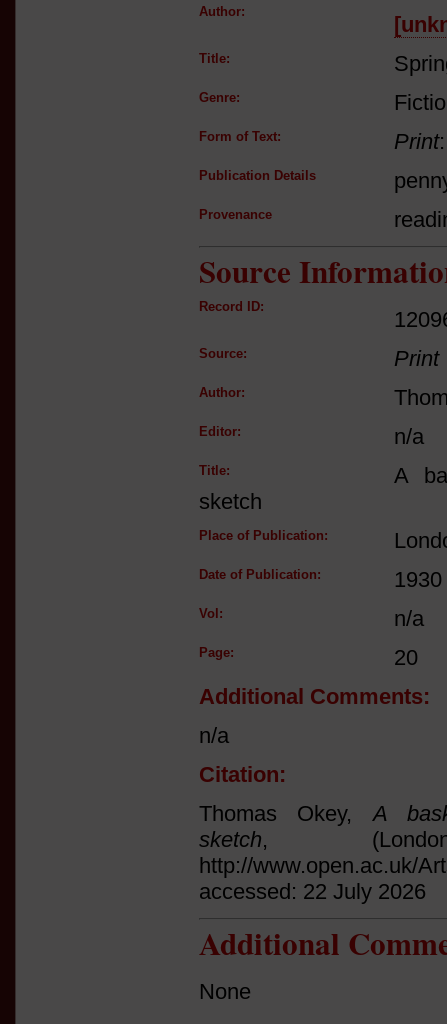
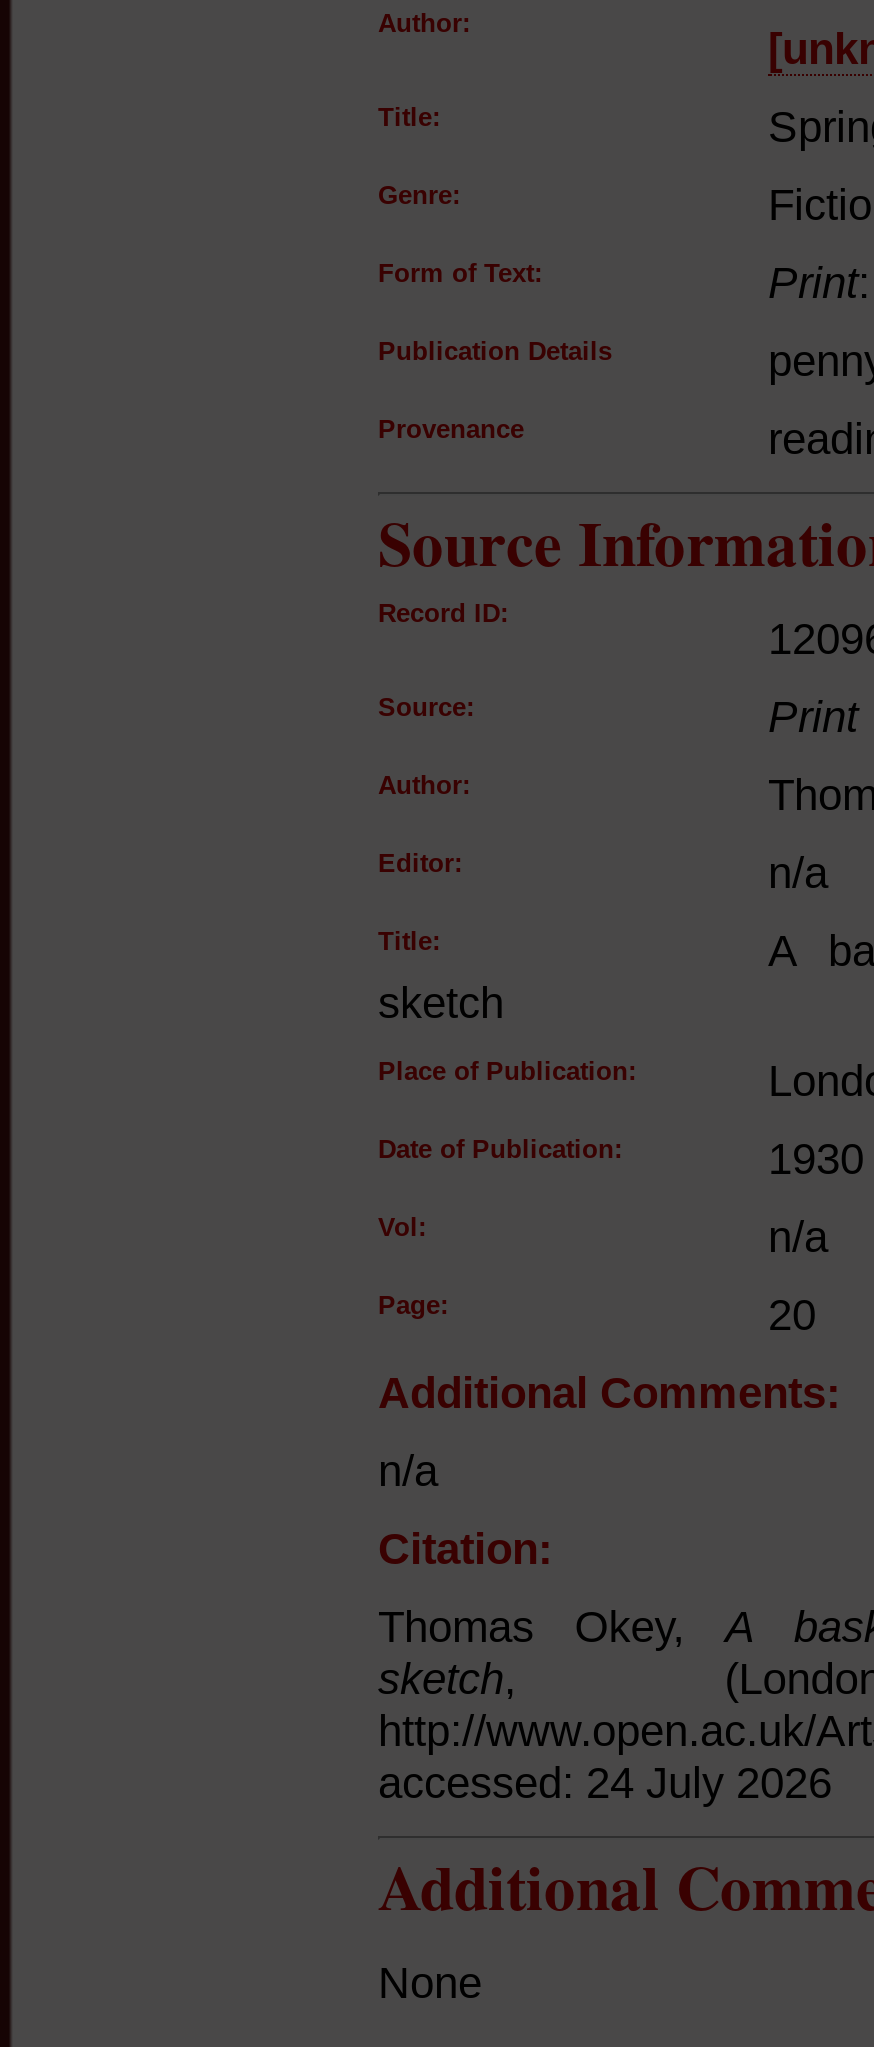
- accessed: 22 July 2026
+ accessed: 24 July 2026
